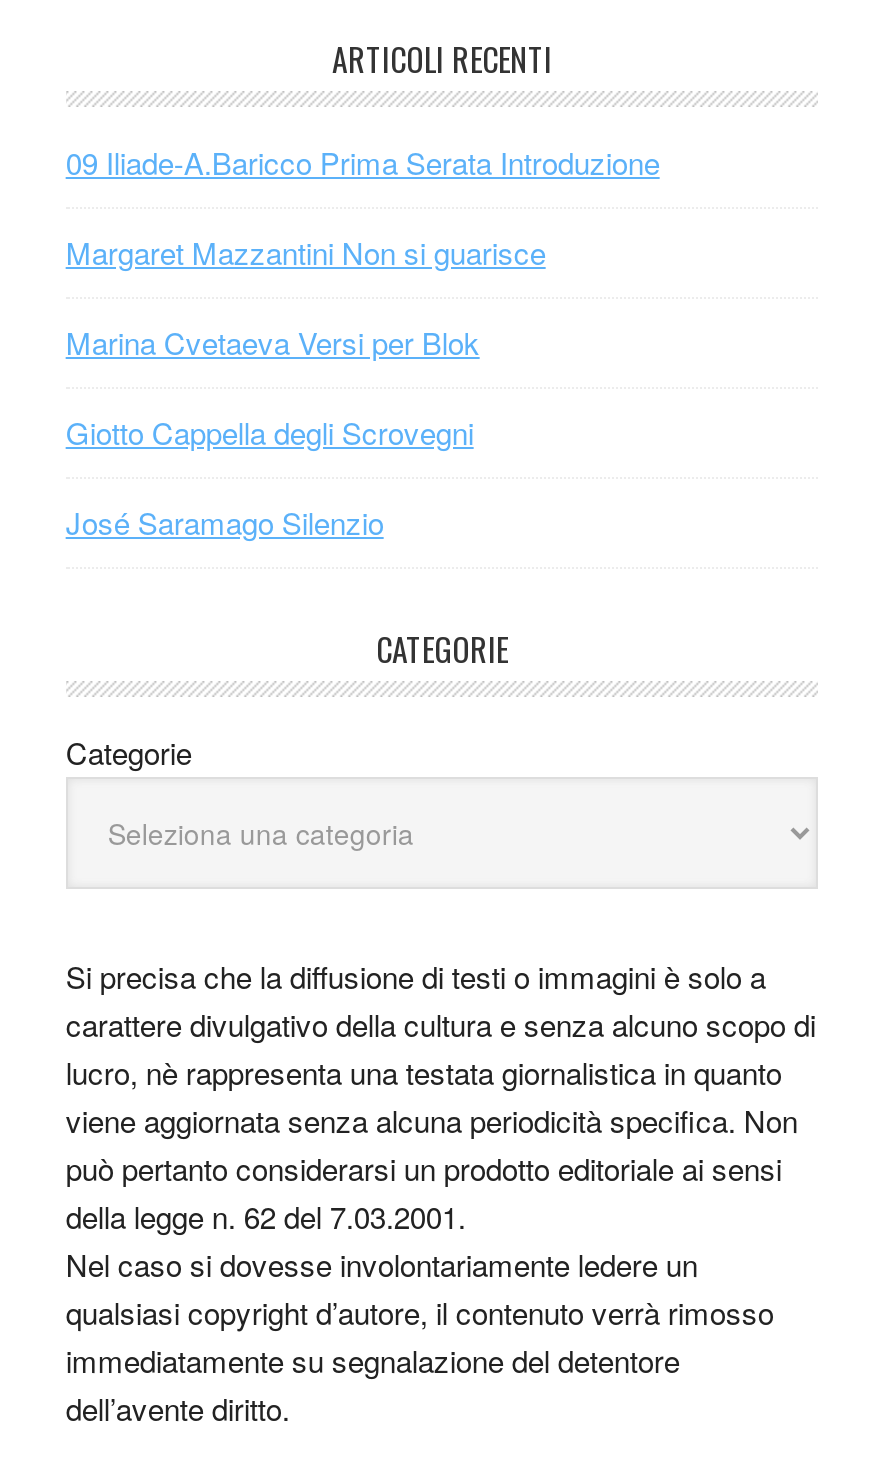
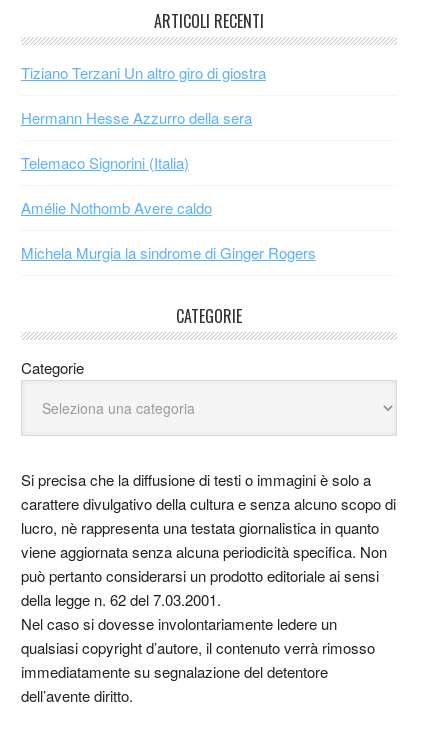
- 09 Iliade-A.Baricco Prima Serata Introduzione
+ Tiziano Terzani Un altro giro di giostra

- Margaret Mazzantini Non si guarisce
+ Hermann Hesse Azzurro della sera

- Marina Cvetaeva Versi per Blok
+ Telemaco Signorini (Italia)

- Giotto Cappella degli Scrovegni
+ Amélie Nothomb Avere caldo

- José Saramago Silenzio
+ Michela Murgia la sindrome di Ginger Rogers
